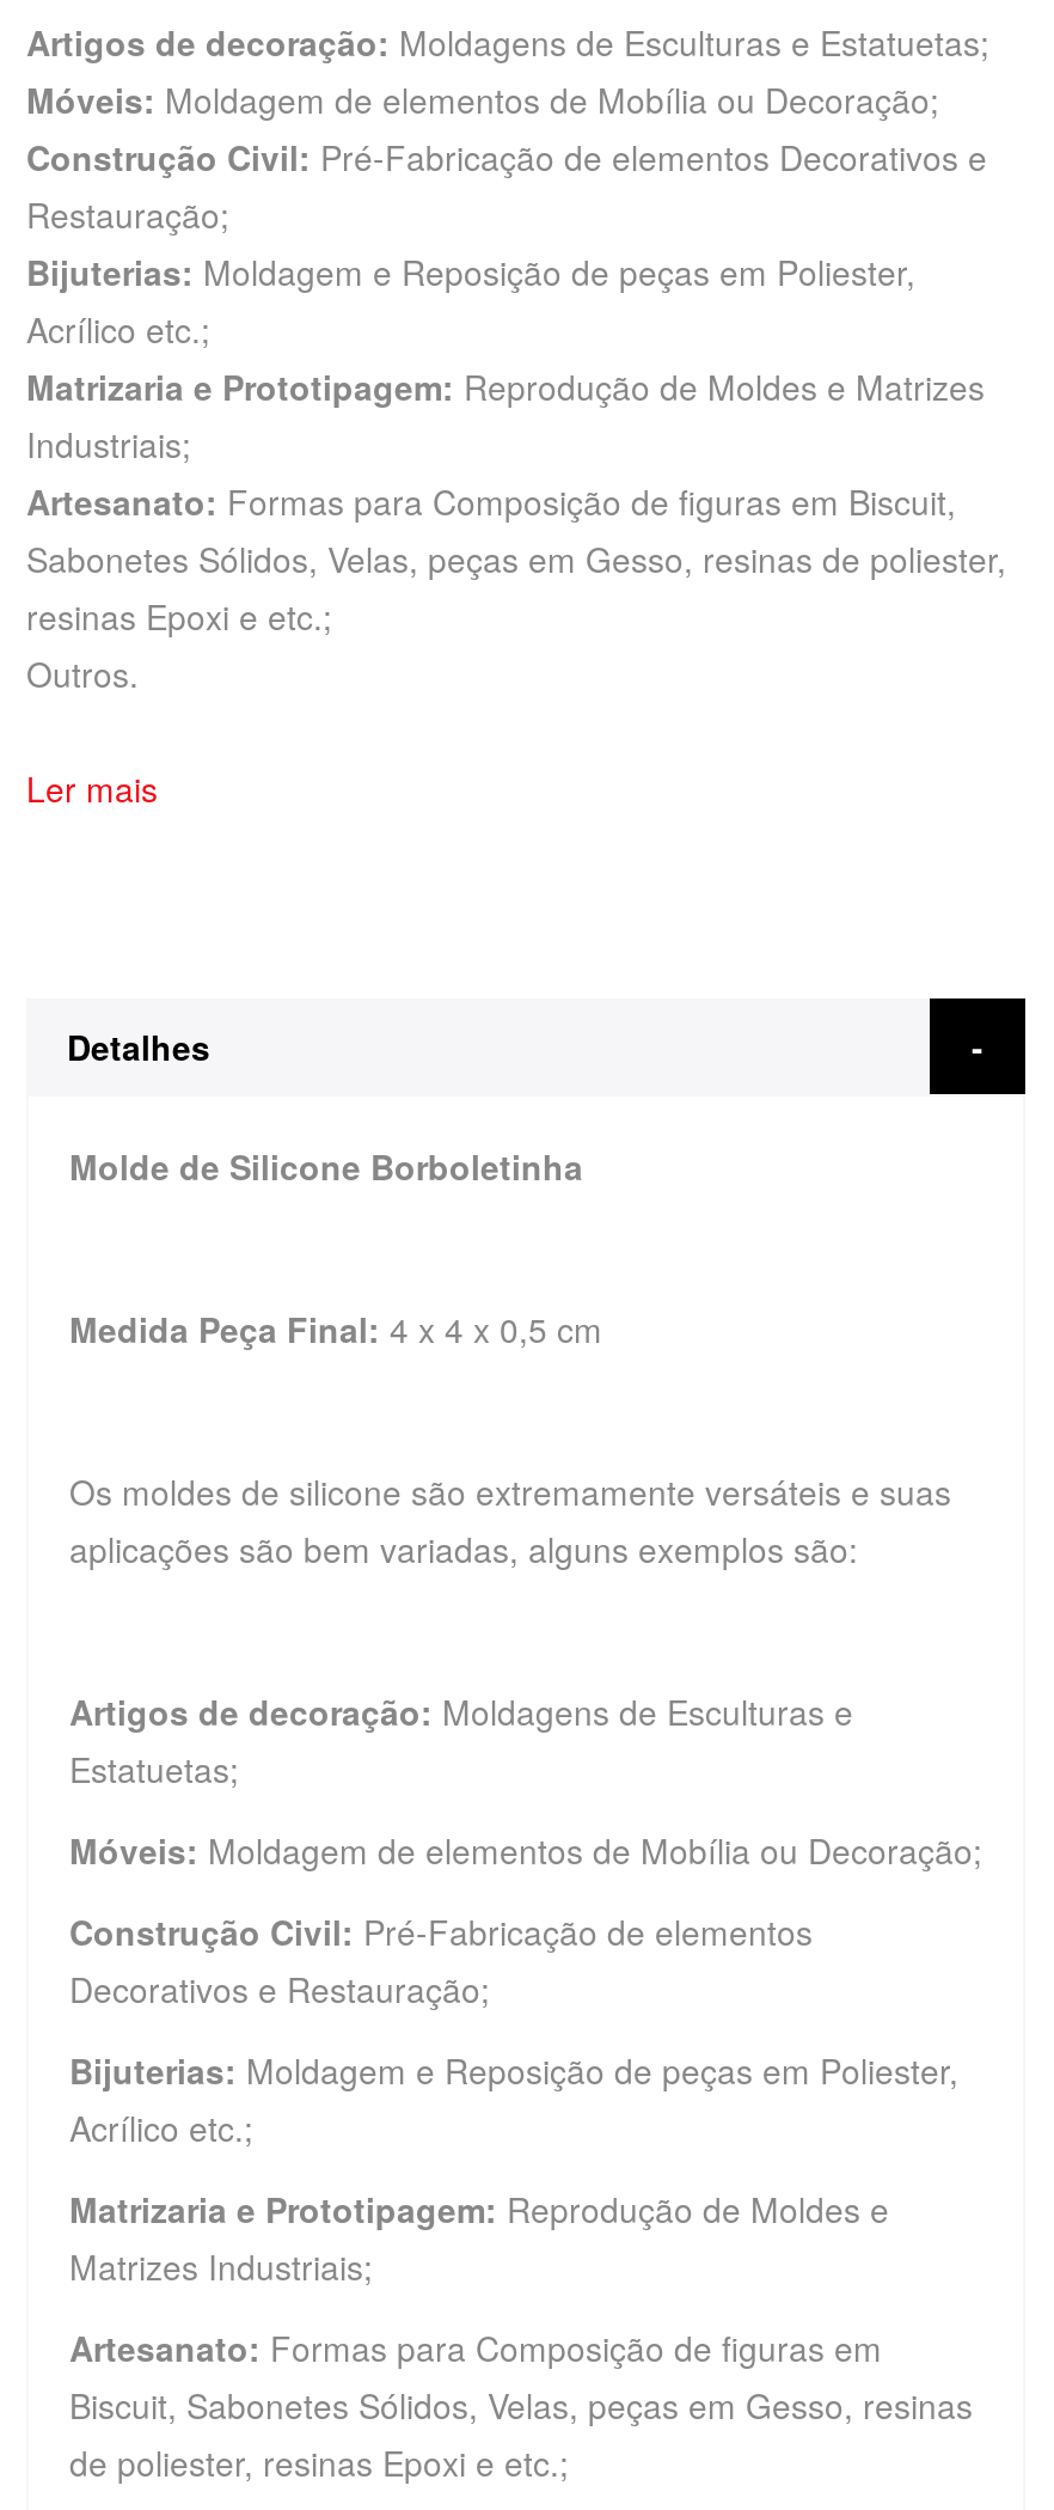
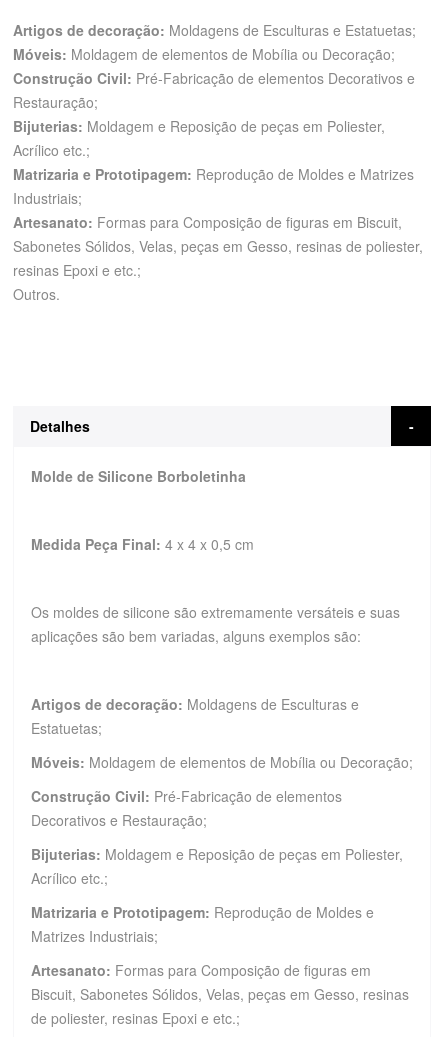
- Ler mais
